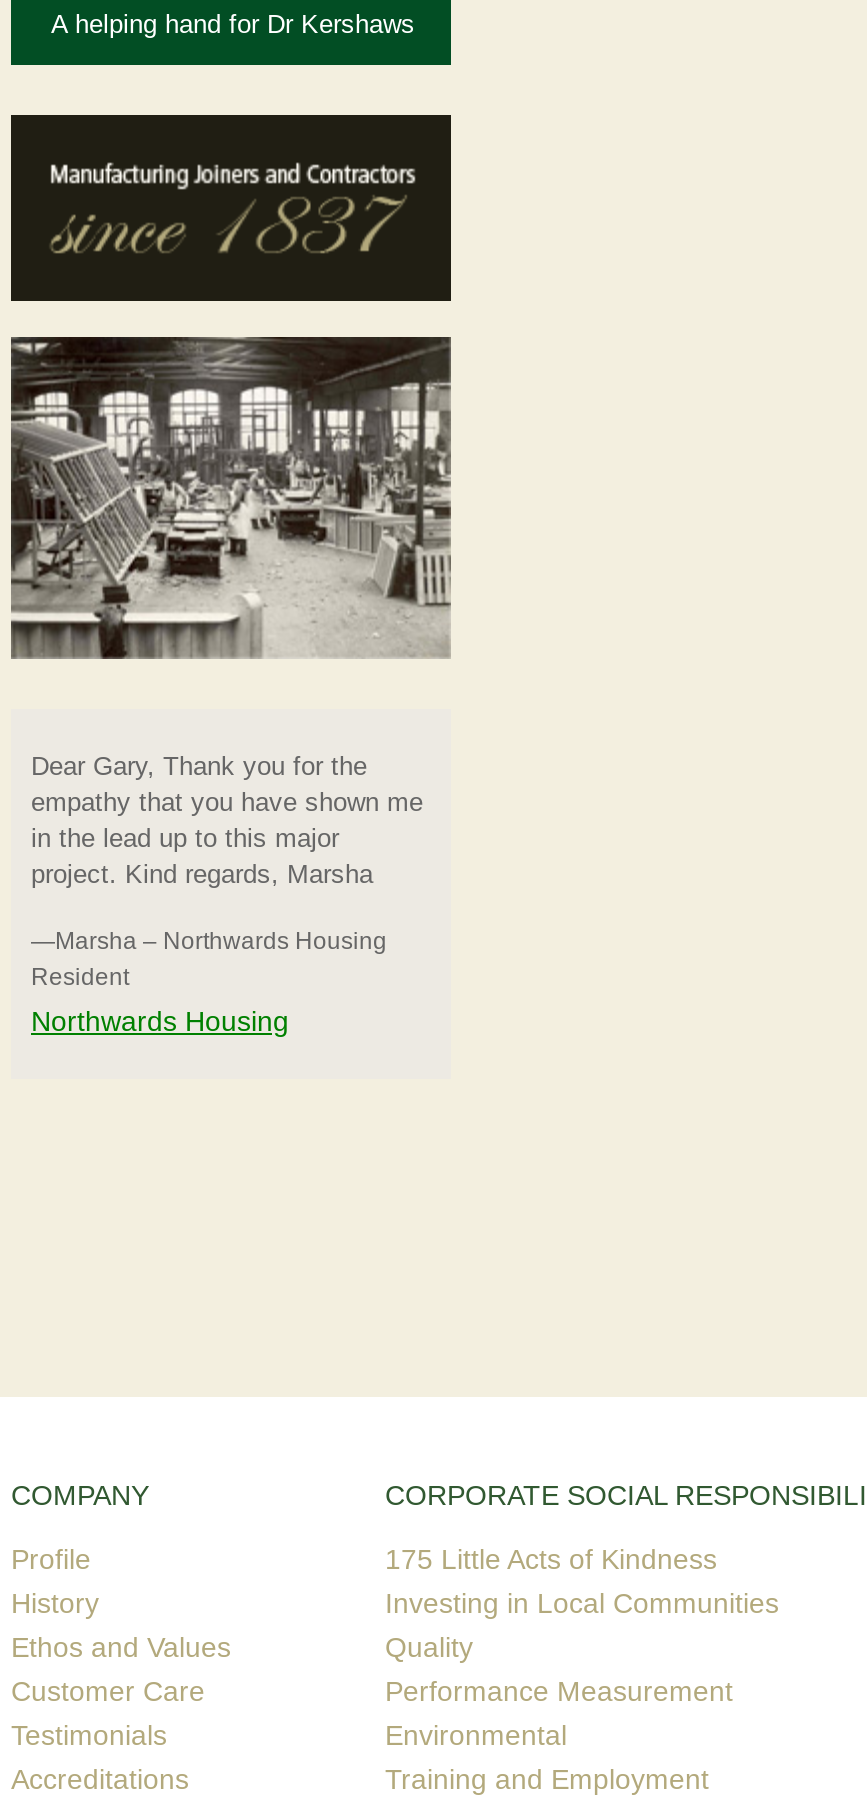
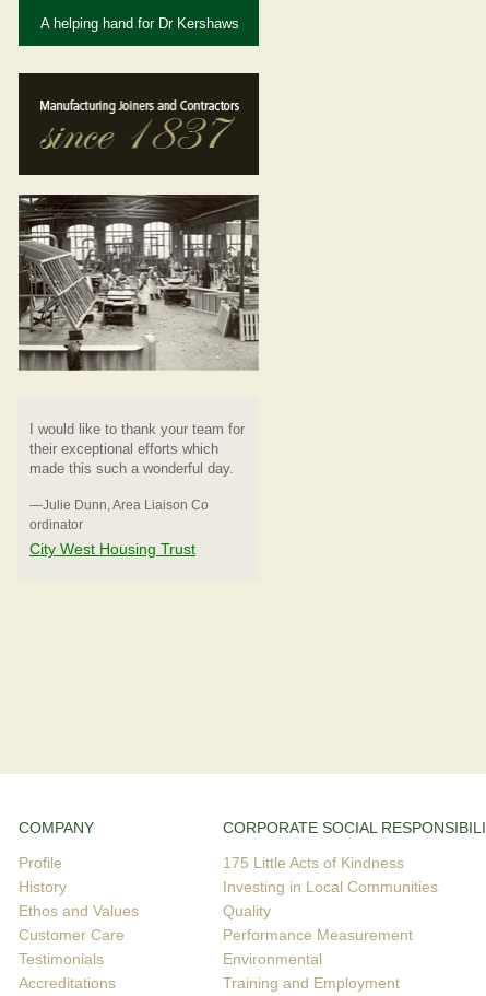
- Dear Gary, Thank you for the
- empathy that you have shown me
- in the lead up to this major
- project. Kind regards, Marsha
+ I would like to thank your team for
+ their exceptional efforts which
+ made this such a wonderful day.

- —Marsha – Northwards Housing
- Resident
- Northwards Housing
+ —Julie Dunn, Area Liaison Co
+ ordinator
+ City West Housing Trust
